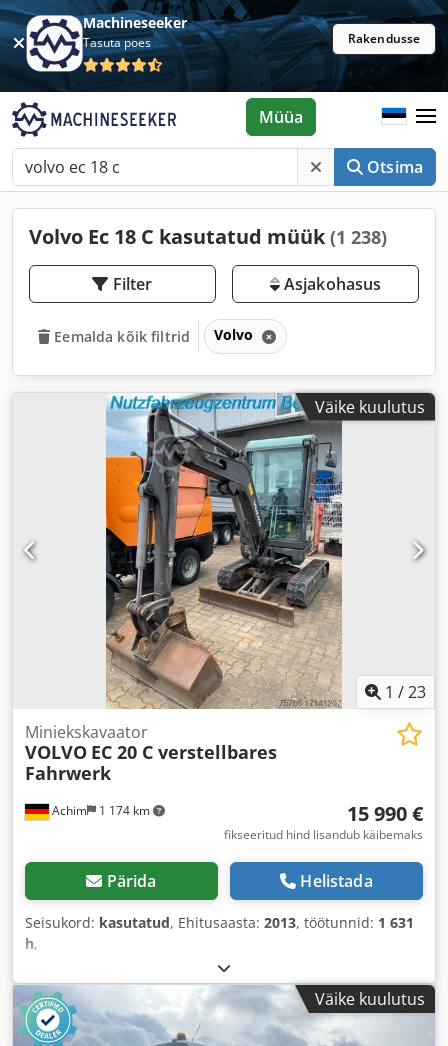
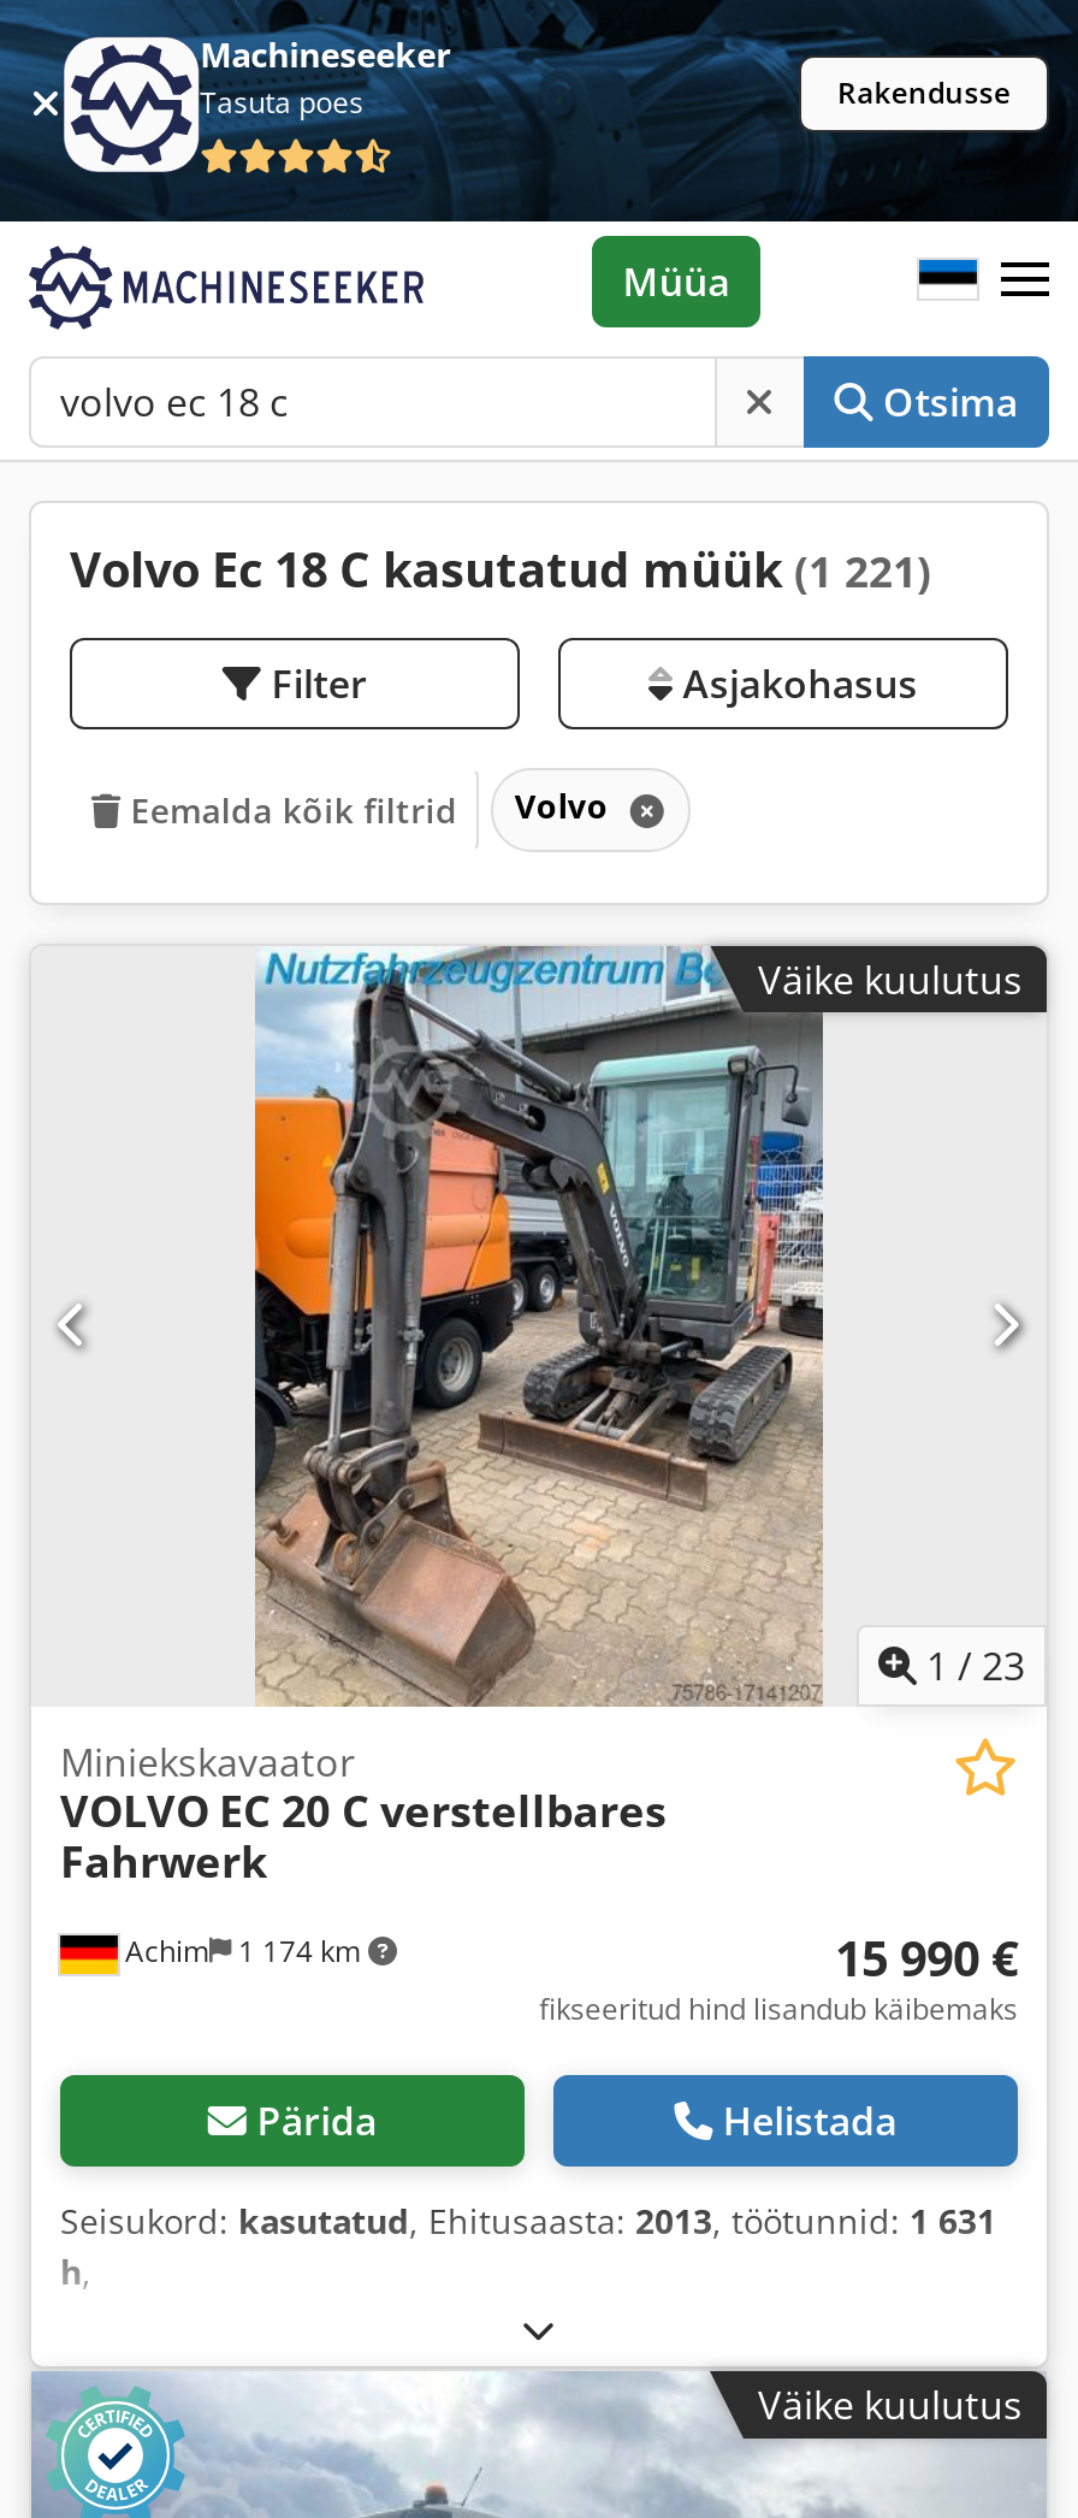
- Volvo Ec 18 C kasutatud müük (1 238)
+ Volvo Ec 18 C kasutatud müük (1 221)
